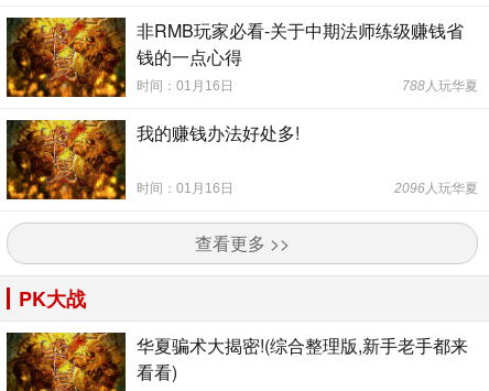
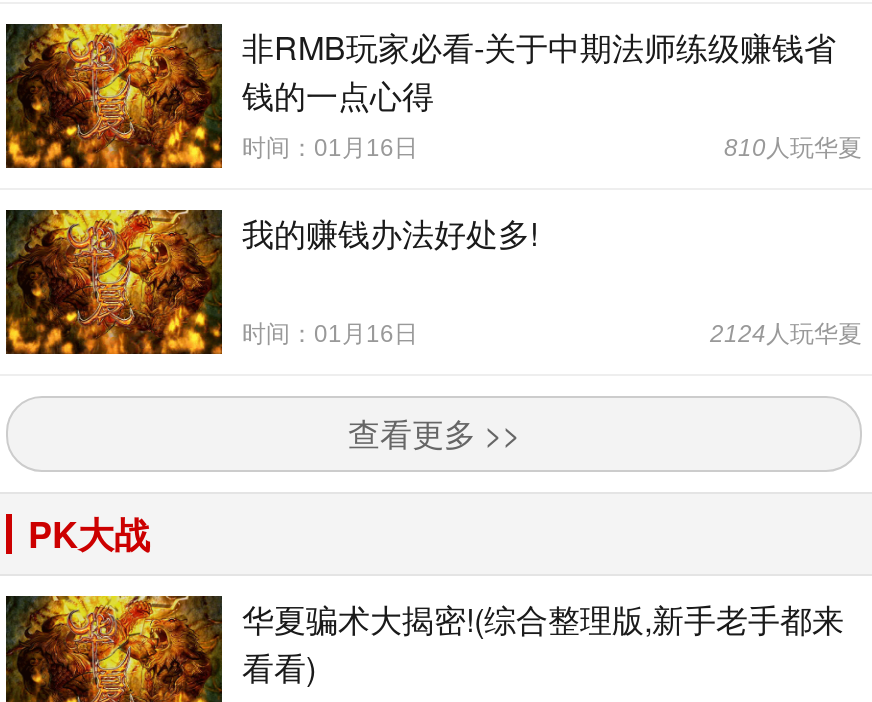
- 788人玩华夏
+ 810人玩华夏

- 2096人玩华夏
+ 2124人玩华夏
